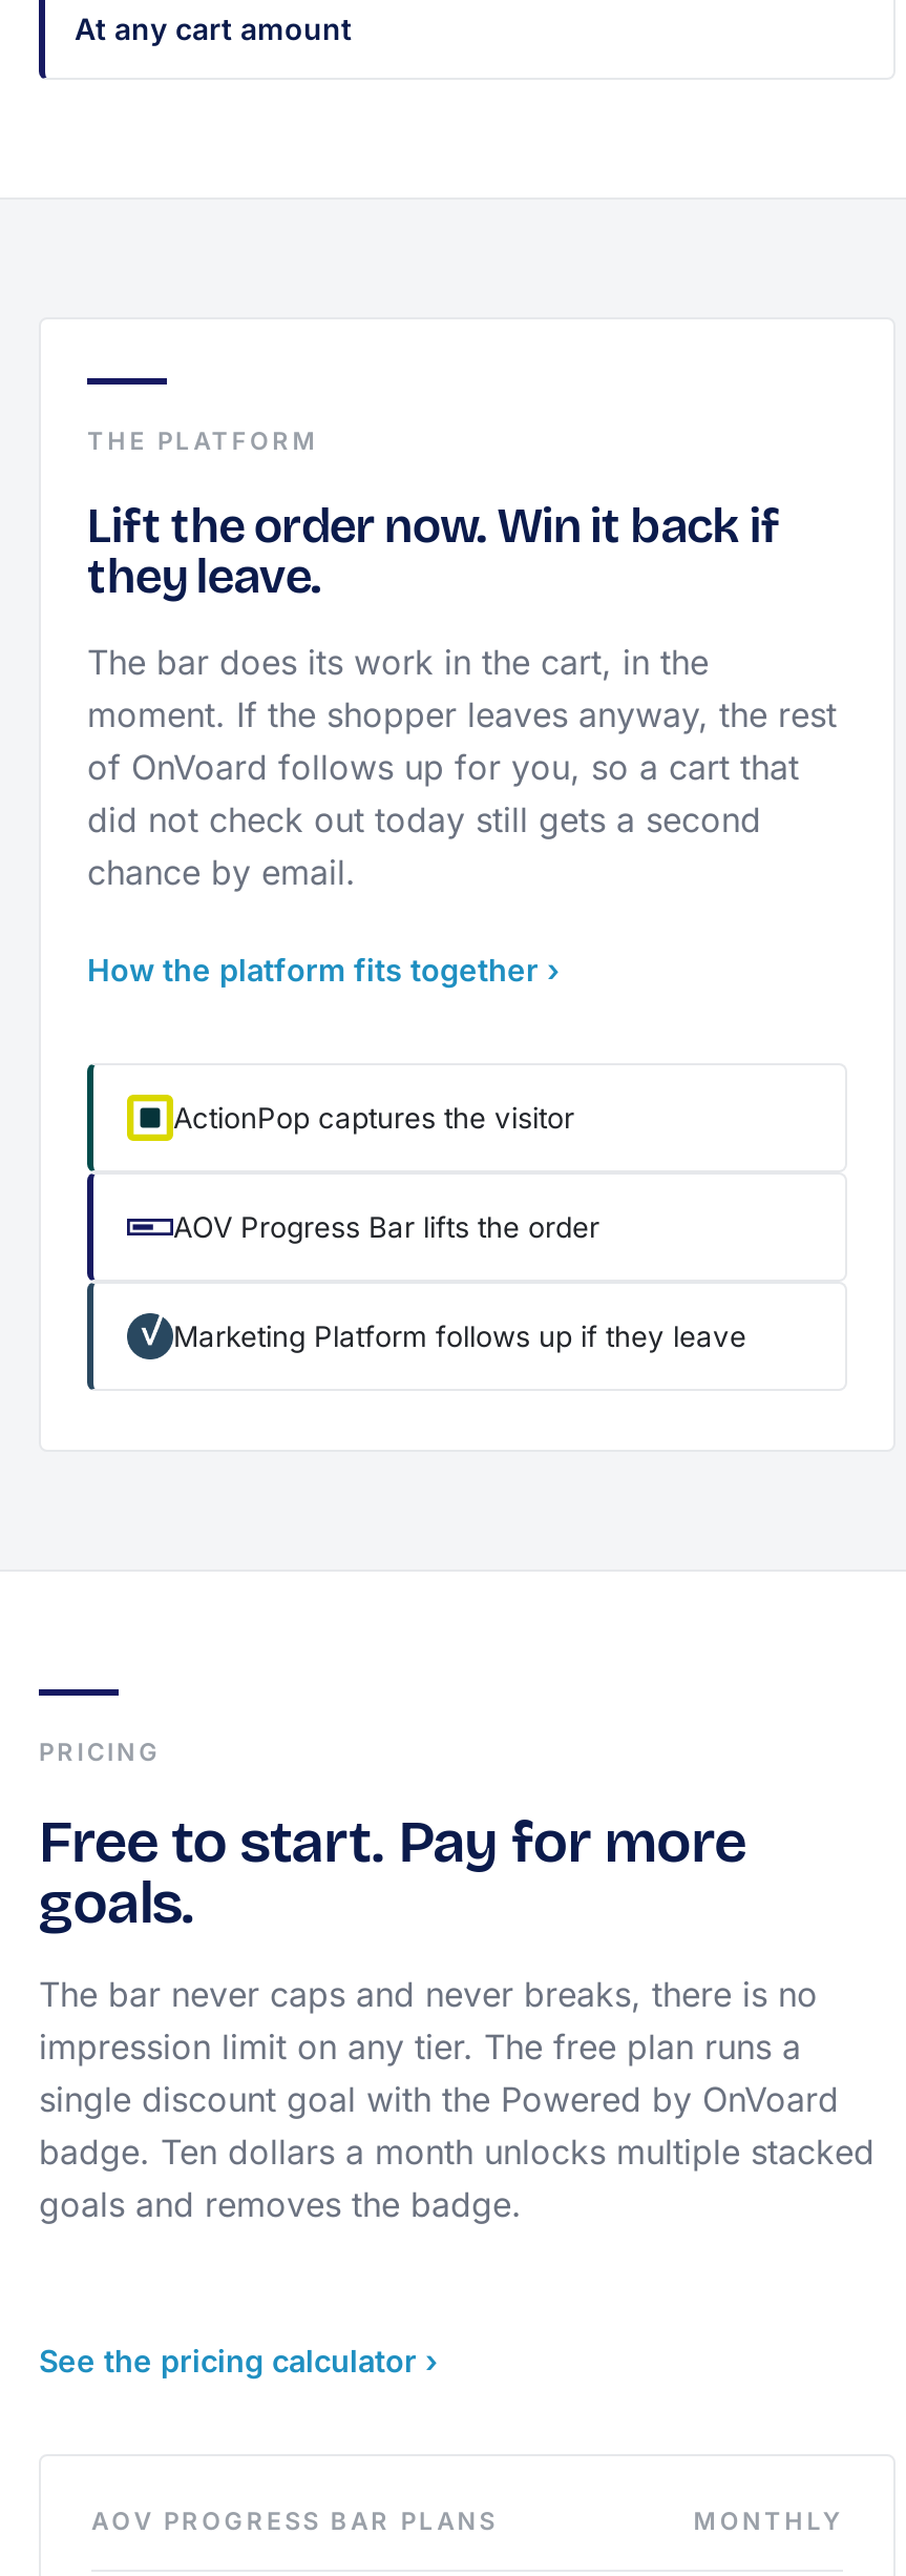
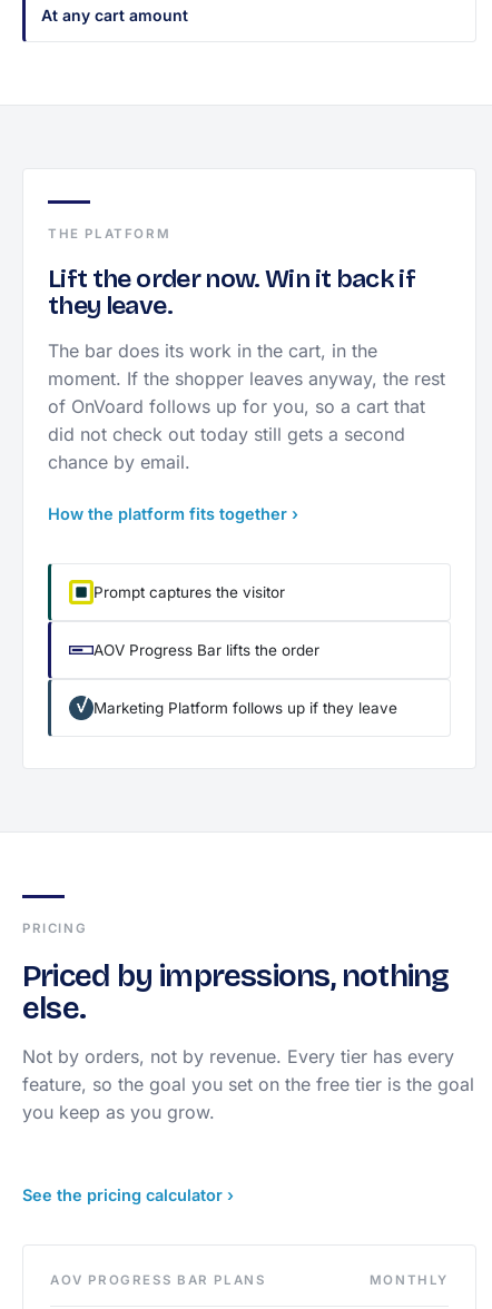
- ActionPop captures the visitor
+ Prompt captures the visitor

- Free to start. Pay for more
- goals.
+ Priced by impressions, nothing
+ else.

- The bar never caps and never breaks, there is no
- impression limit on any tier. The free plan runs a
- single discount goal with the Powered by OnVoard
- badge. Ten dollars a month unlocks multiple stacked
- goals and removes the badge.
+ Not by orders, not by revenue. Every tier has every
+ feature, so the goal you set on the free tier is the goal
+ you keep as you grow.
